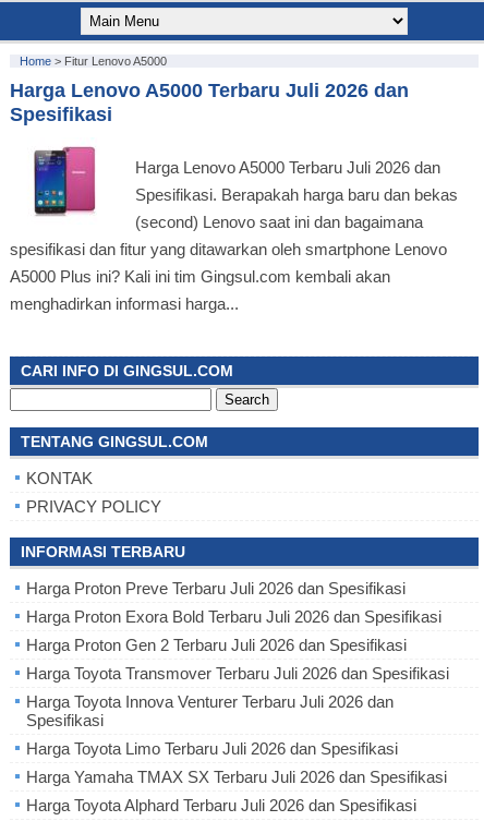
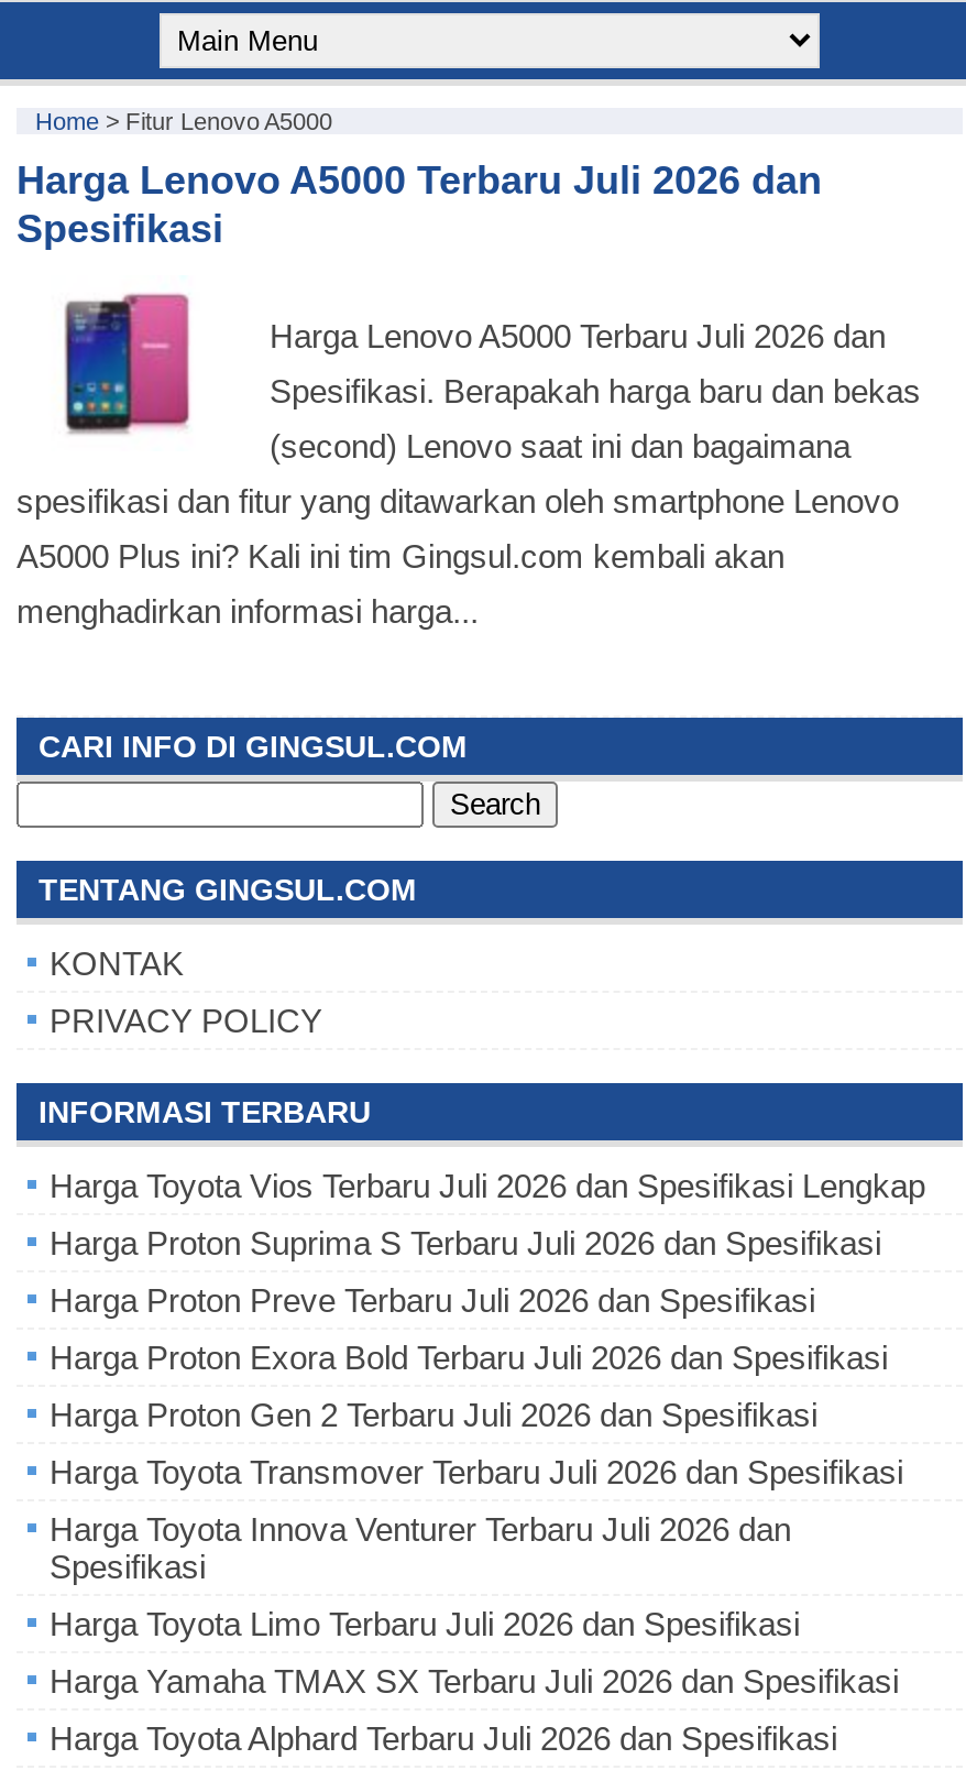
+ Harga Toyota Vios Terbaru Juli 2026 dan Spesifikasi Lengkap
+ Harga Proton Suprima S Terbaru Juli 2026 dan Spesifikasi
